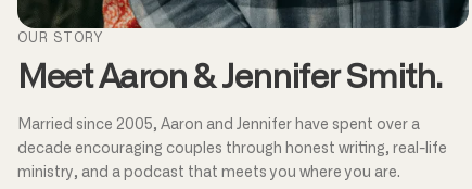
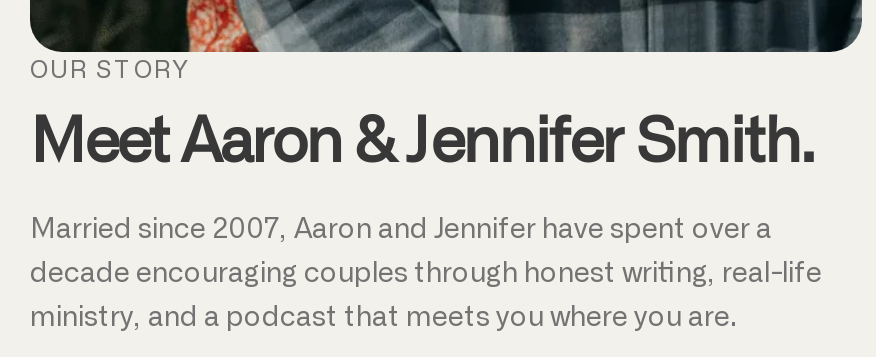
- Married since 2005, Aaron and Jennifer have spent over a
+ Married since 2007, Aaron and Jennifer have spent over a
